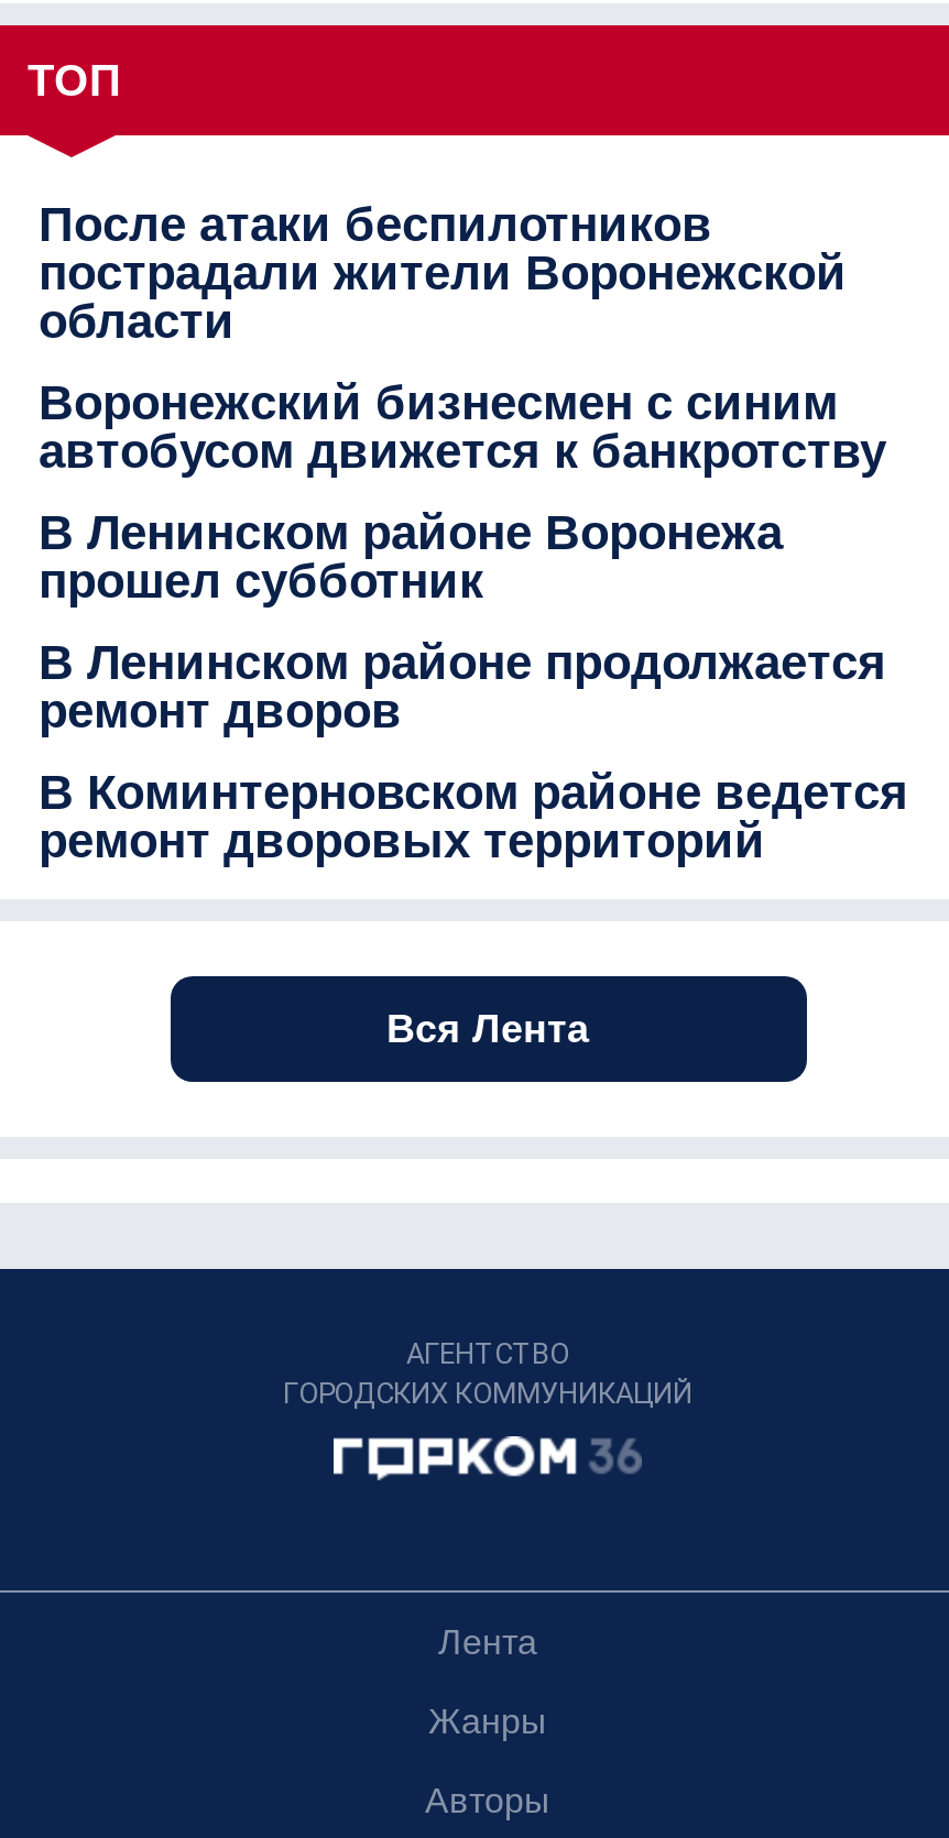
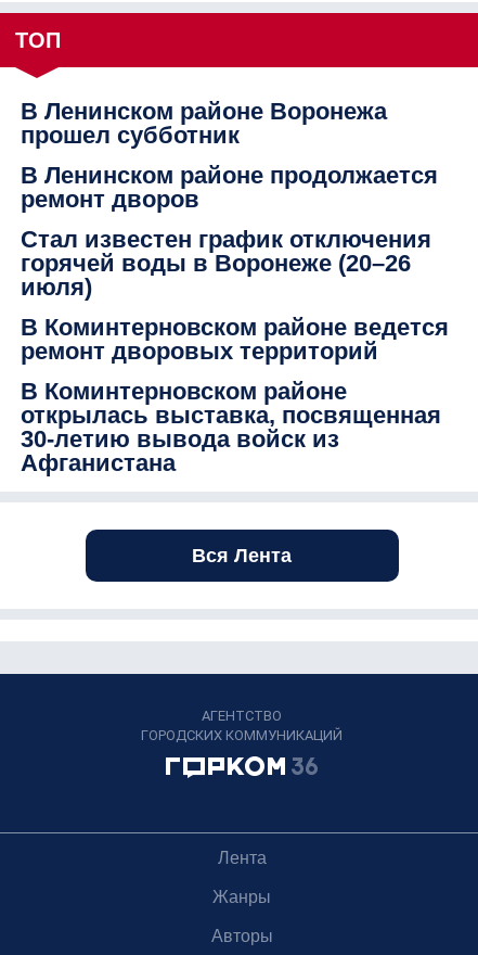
- После атаки беспилотников
- пострадали жители Воронежской
- области
- Воронежский бизнесмен с синим
- автобусом движется к банкротству

moved up: В Ленинском районе Воронежа | прошел субботник | В Ленинском районе продолжается | ремонт дворов

+ Стал известен график отключения
+ горячей воды в Воронеже (20–26
+ июля)

moved up: В Коминтерновском районе ведется | ремонт дворовых территорий

+ В Коминтерновском районе
+ открылась выставка, посвященная
+ 30-летию вывода войск из
+ Афганистана
